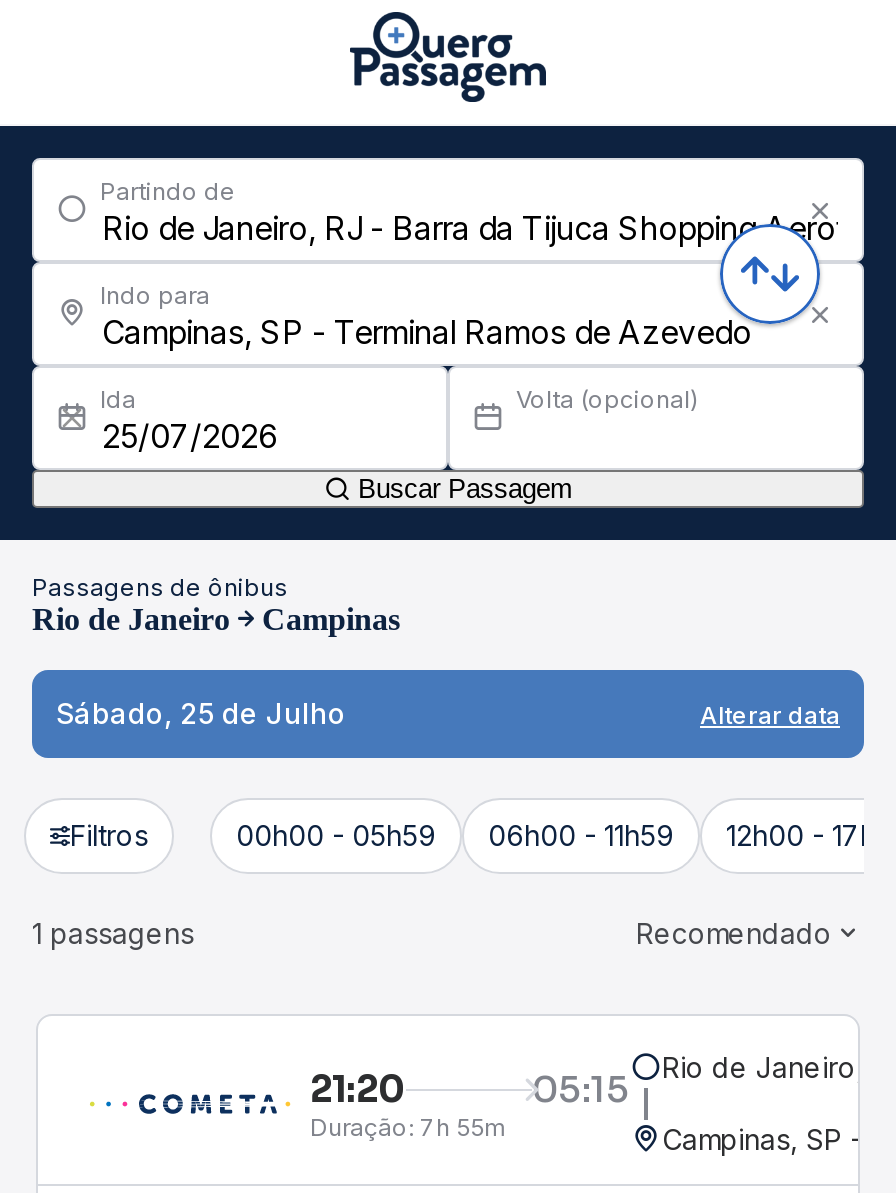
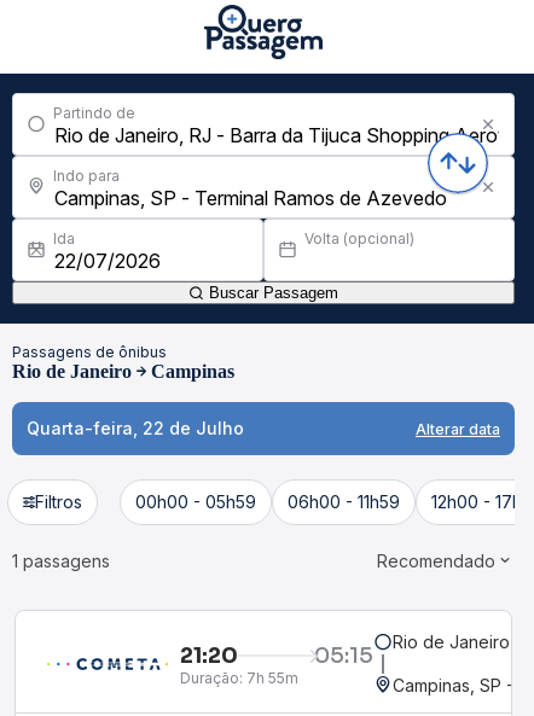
- Sábado, 25 de Julho
+ Quarta-feira, 22 de Julho
